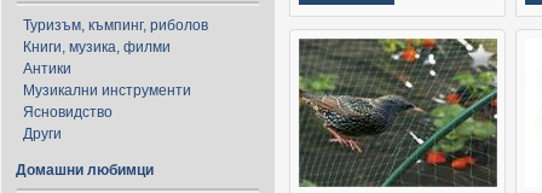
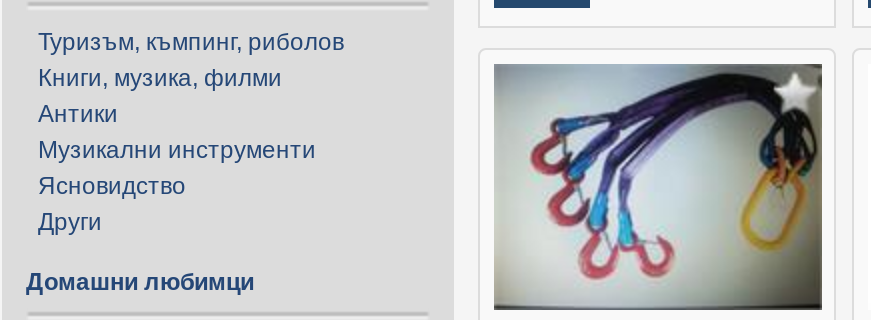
- [image]
+ [image]
